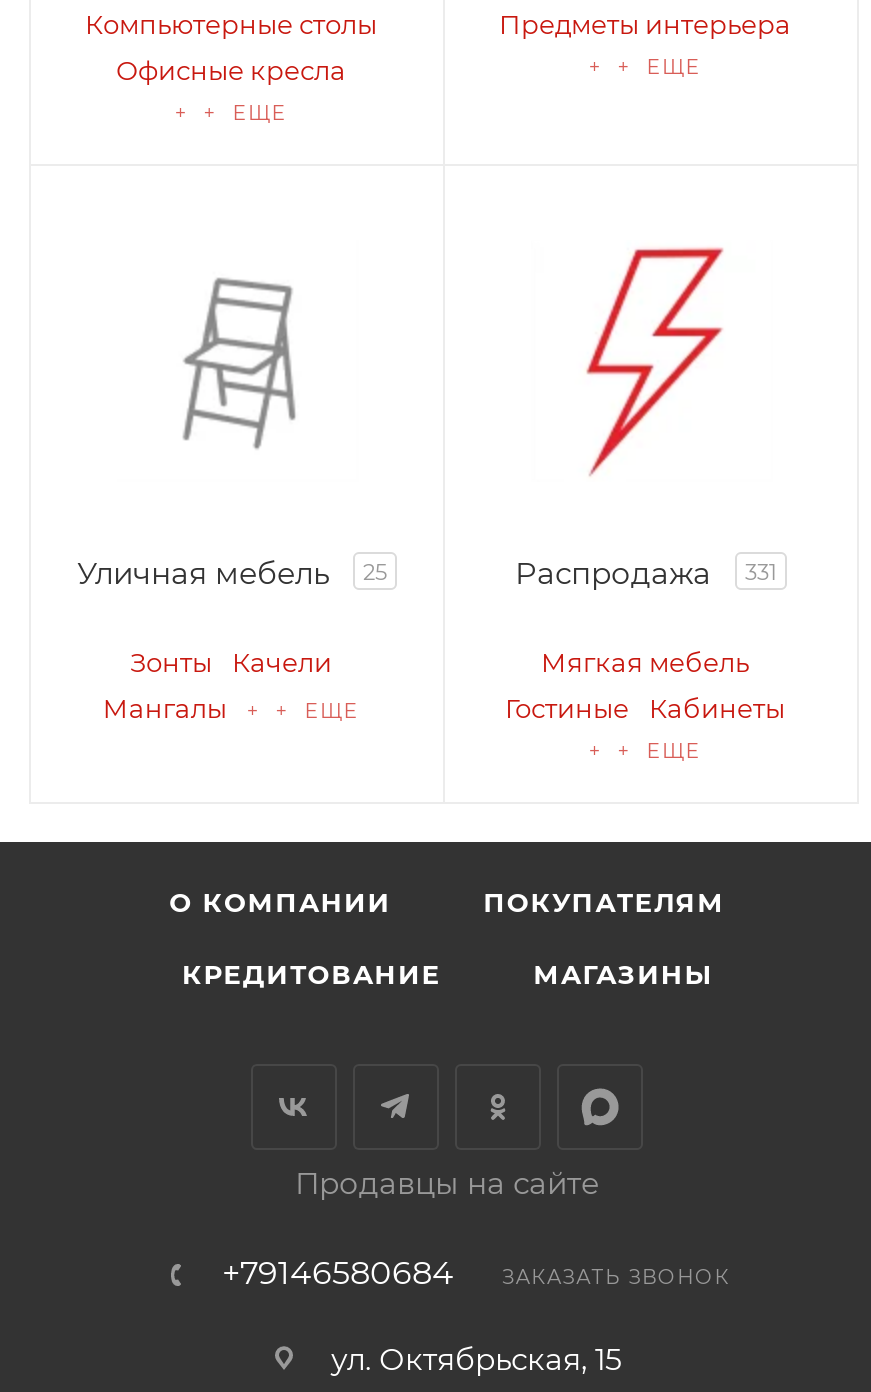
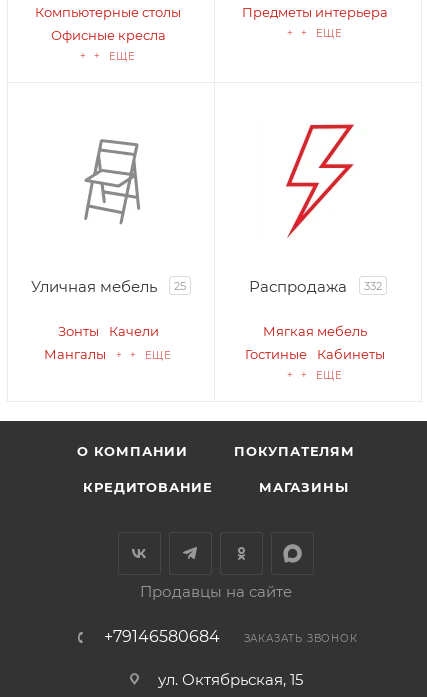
- Распродажа 331
+ Распродажа 332
